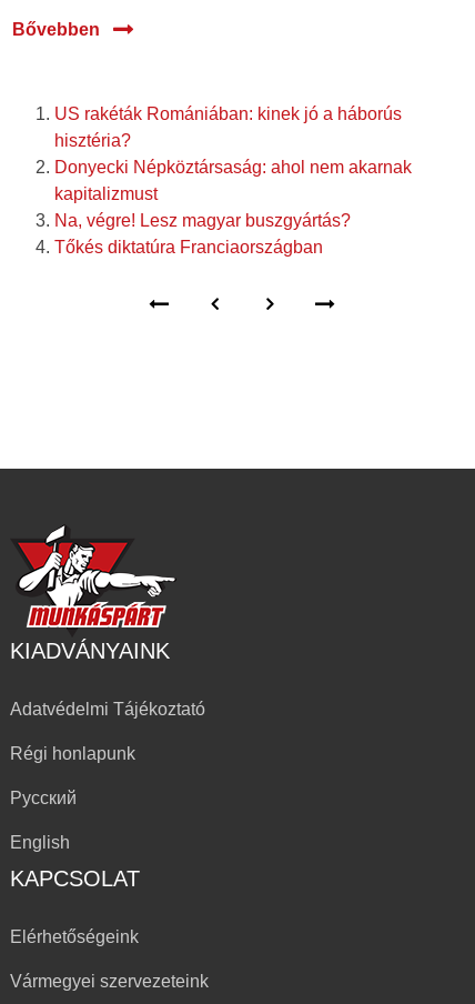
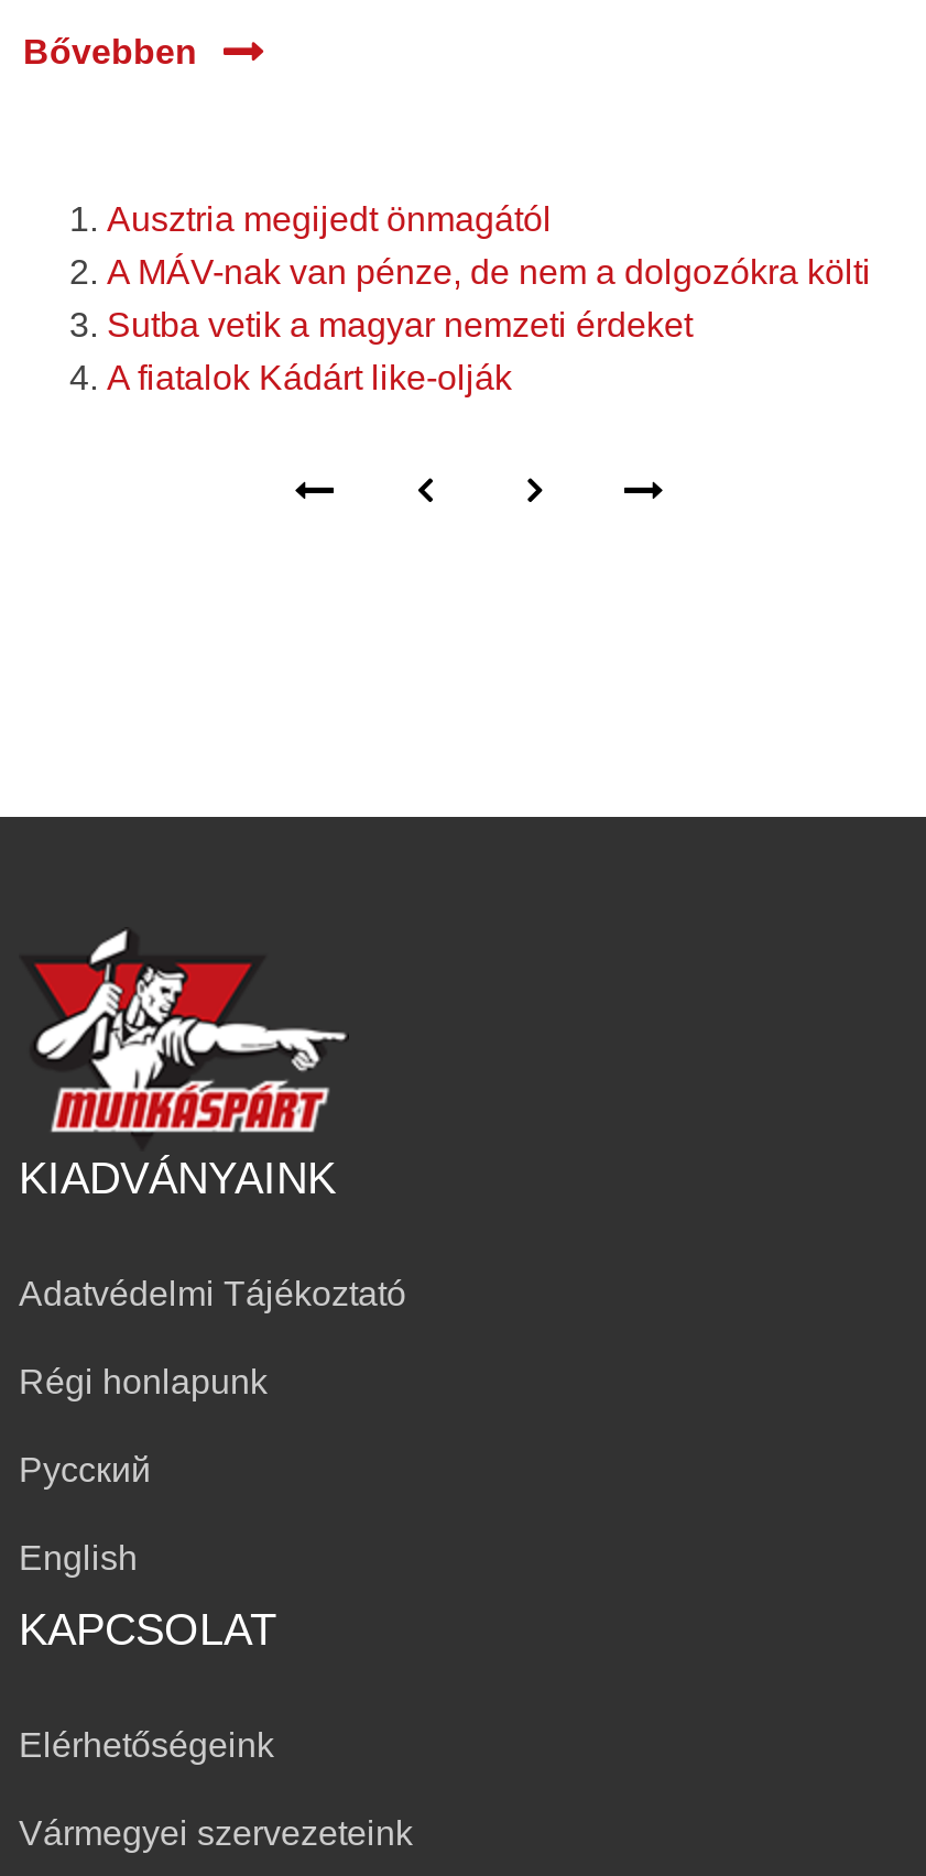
- US rakéták Romániában: kinek jó a háborús
- hisztéria?
- Donyecki Népköztársaság: ahol nem akarnak
- kapitalizmust
- Na, végre! Lesz magyar buszgyártás?
- Tőkés diktatúra Franciaországban
+ Ausztria megijedt önmagától
+ A MÁV-nak van pénze, de nem a dolgozókra költi
+ Sutba vetik a magyar nemzeti érdeket
+ A fiatalok Kádárt like-olják
